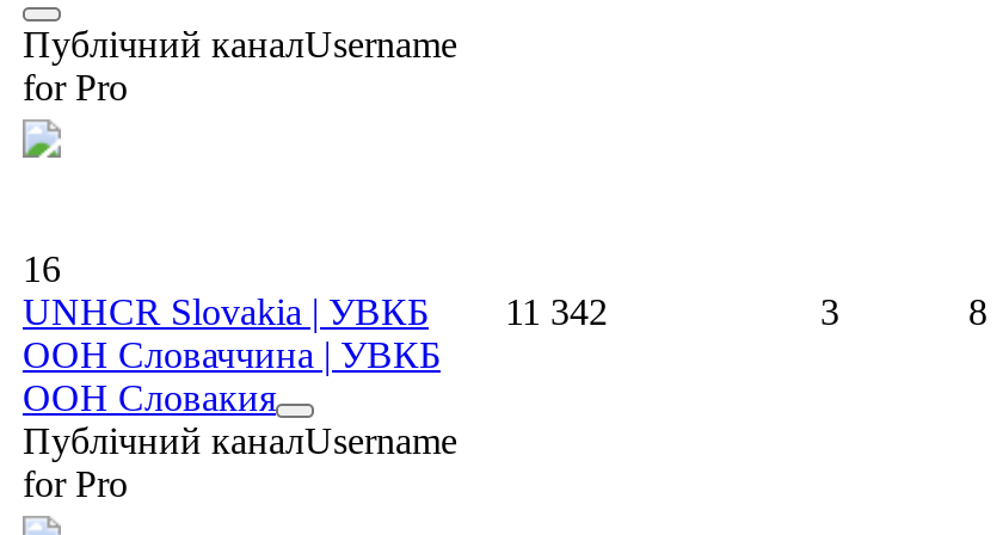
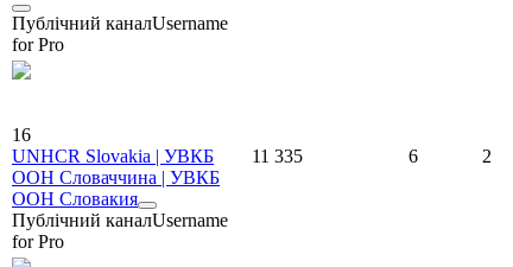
- 11 342
+ 11 335

- 3
+ 6

- 8
+ 2
